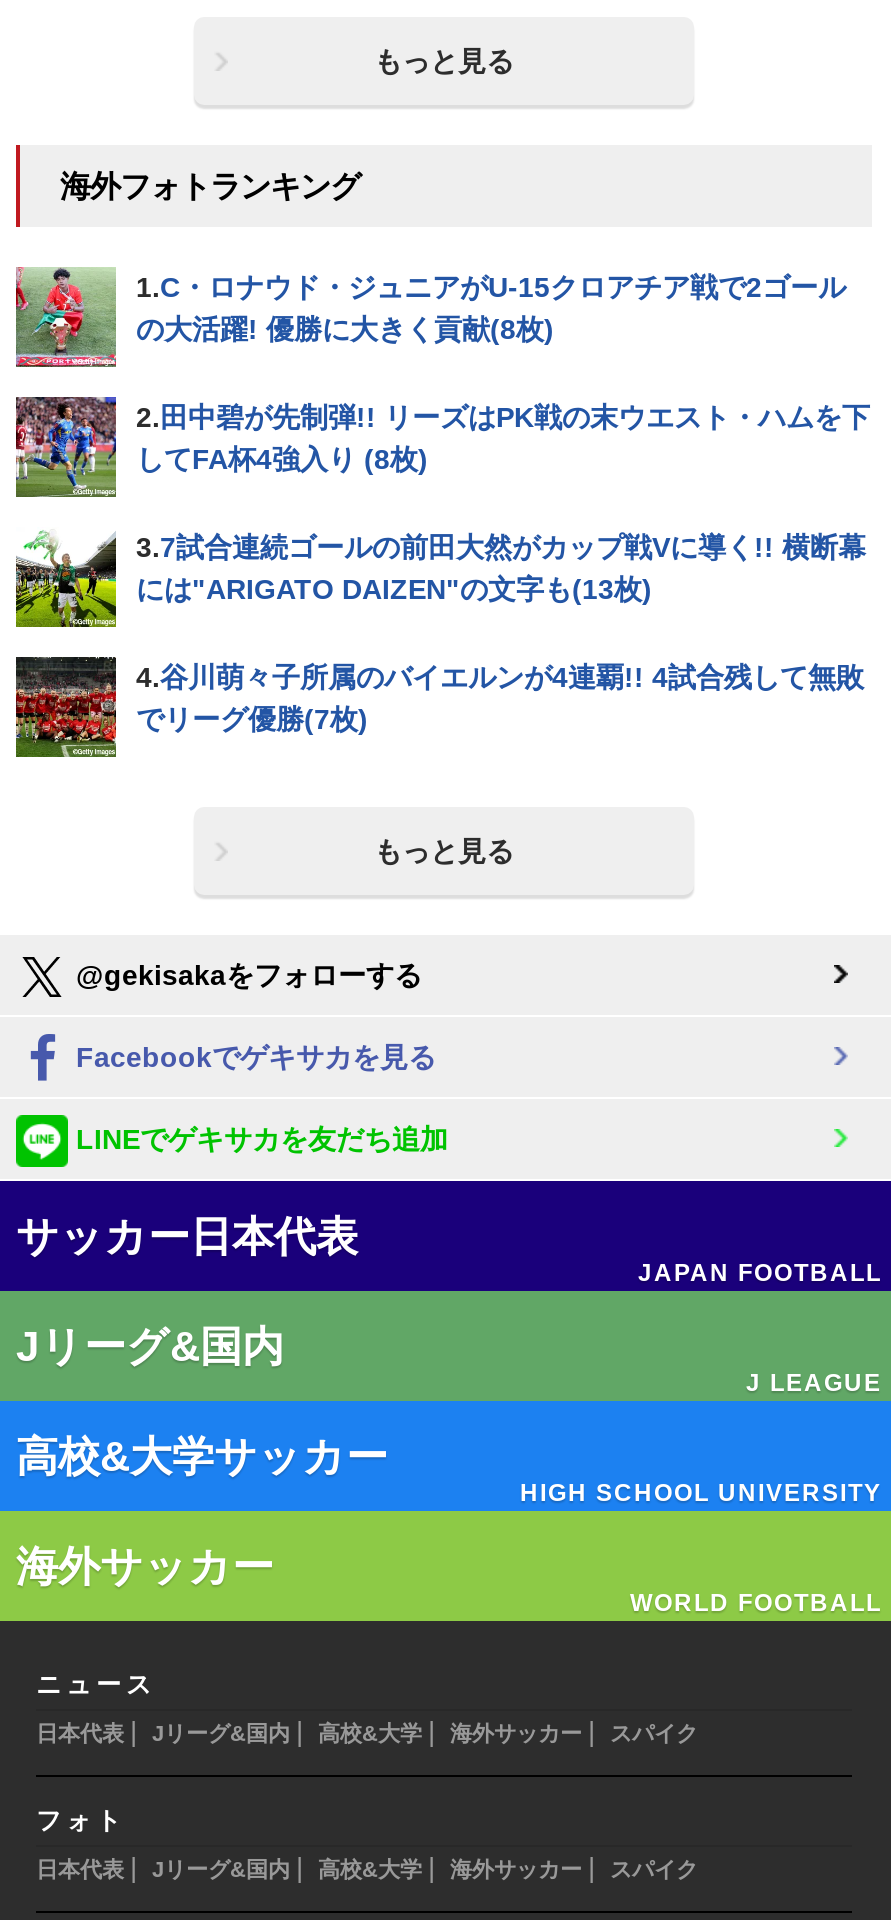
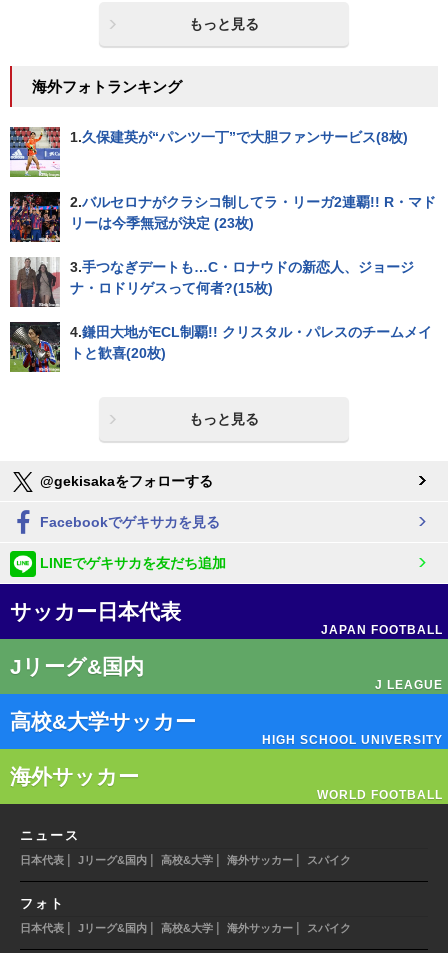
- [image]
- 1.C・ロナウド・ジュニアがU-15クロアチア戦で2ゴール
- の大活躍! 優勝に大きく貢献(8枚)
+ [image]
+ 1.久保建英が“パンツ一丁”で大胆ファンサービス(8枚)

- [image]
- 2.田中碧が先制弾!! リーズはPK戦の末ウエスト・ハムを下
- してFA杯4強入り (8枚)
+ [image]
+ 2.バルセロナがクラシコ制してラ・リーガ2連覇!! R・マド
+ リーは今季無冠が決定 (23枚)

- [image]
- 3.7試合連続ゴールの前田大然がカップ戦Vに導く!! 横断幕
- には"ARIGATO DAIZEN"の文字も(13枚)
+ [image]
+ 3.手つなぎデートも…C・ロナウドの新恋人、ジョージ
+ ナ・ロドリゲスって何者?(15枚)

- [image]
- 4.谷川萌々子所属のバイエルンが4連覇!! 4試合残して無敗
- でリーグ優勝(7枚)
+ [image]
+ 4.鎌田大地がECL制覇!! クリスタル・パレスのチームメイ
+ トと歓喜(20枚)
